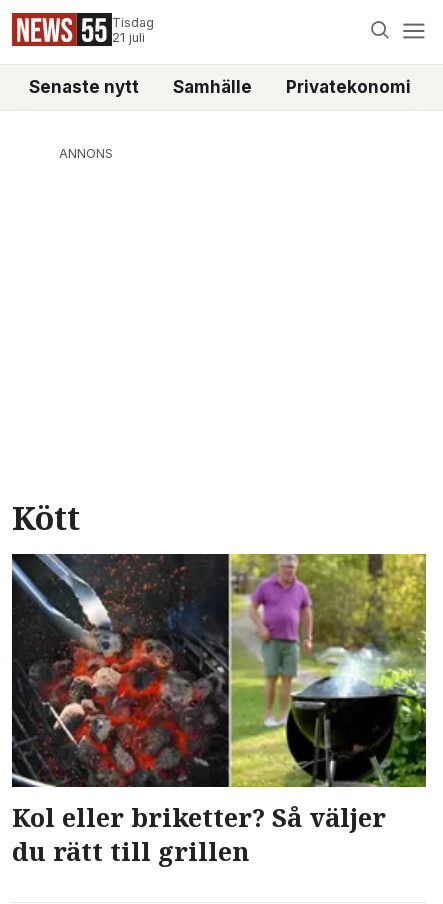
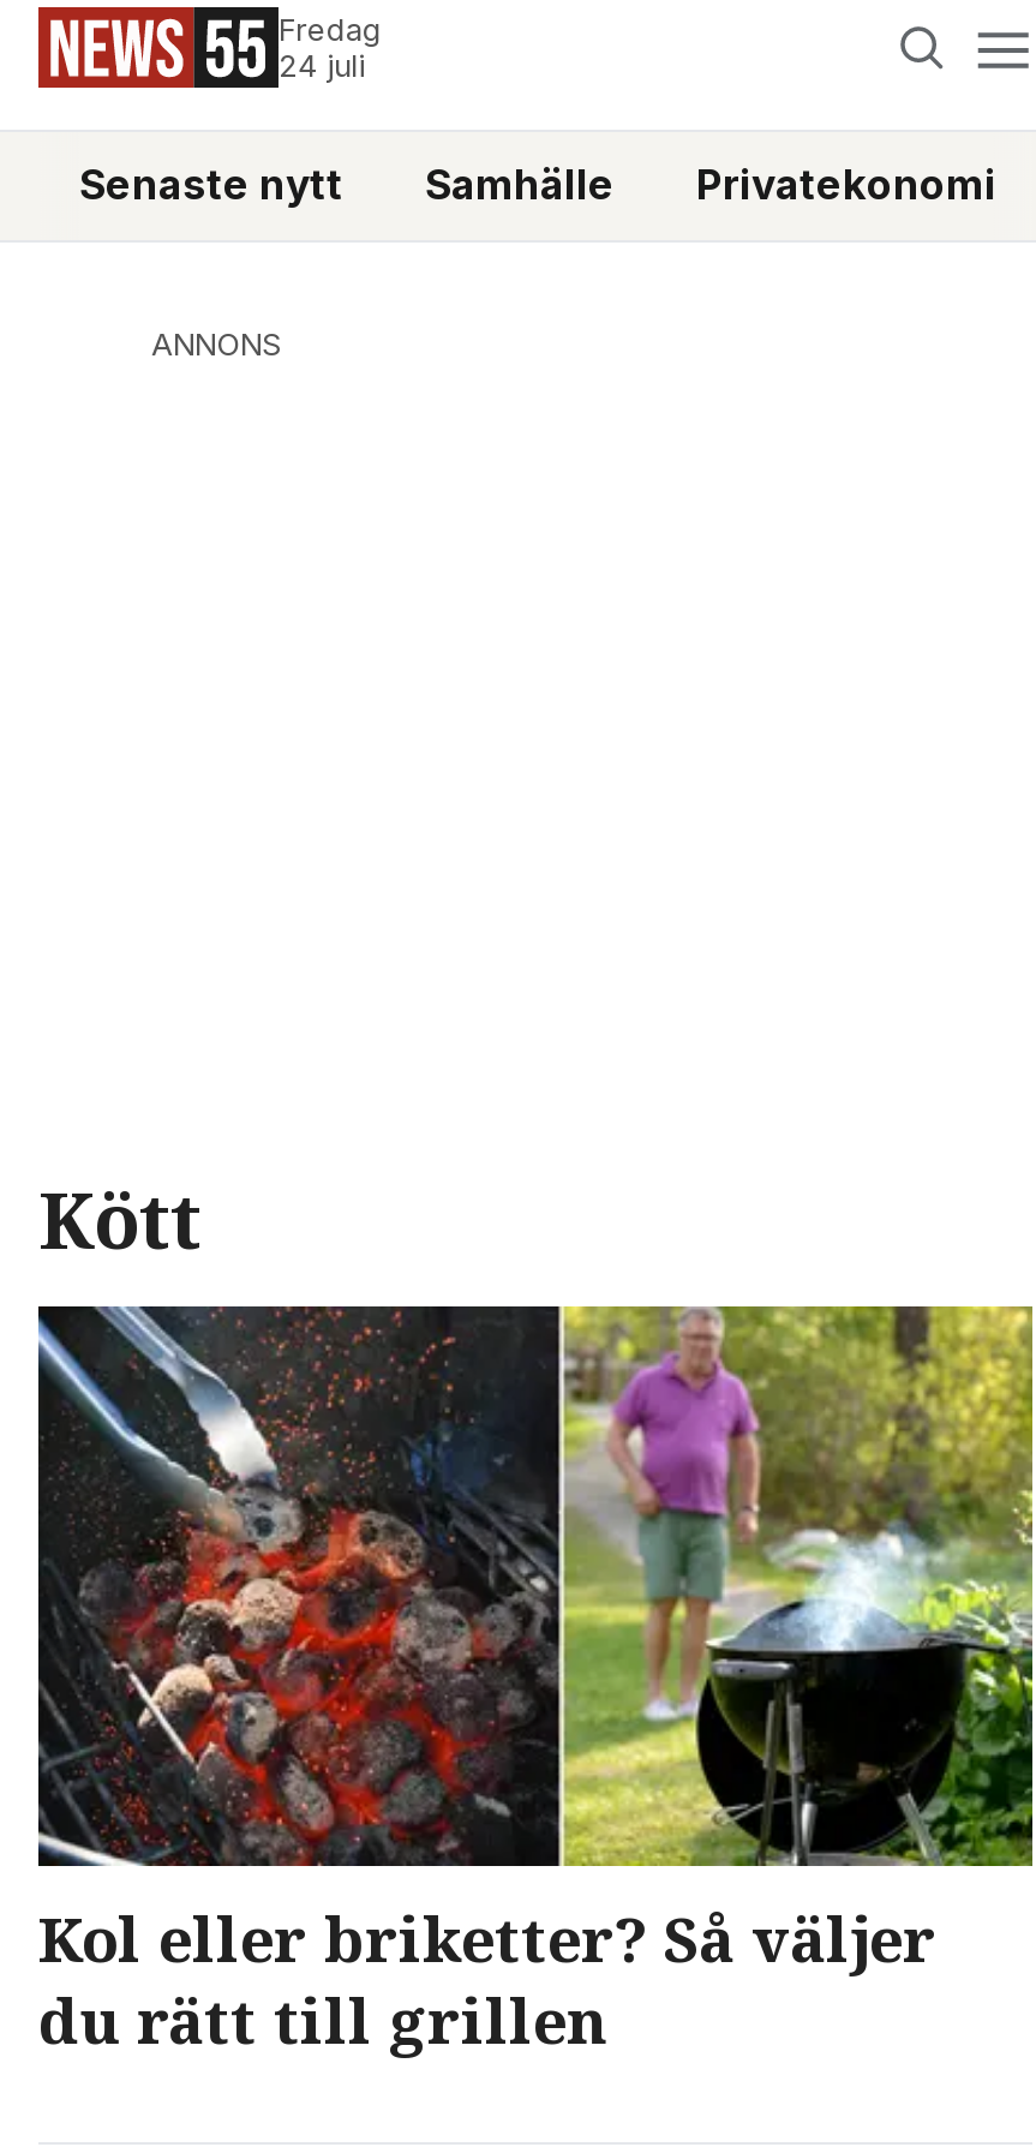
- Tisdag
- 21 juli
+ Fredag
+ 24 juli
